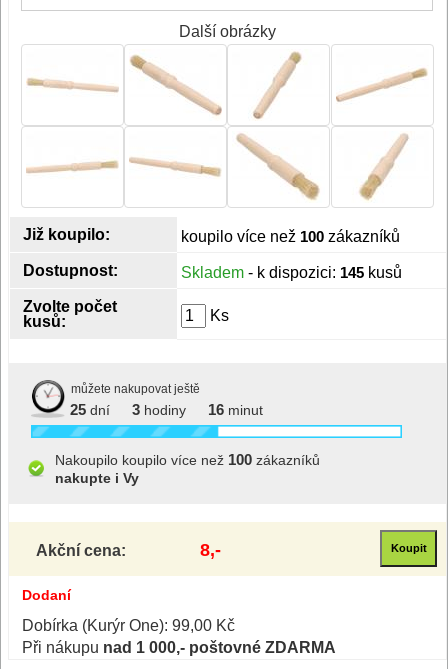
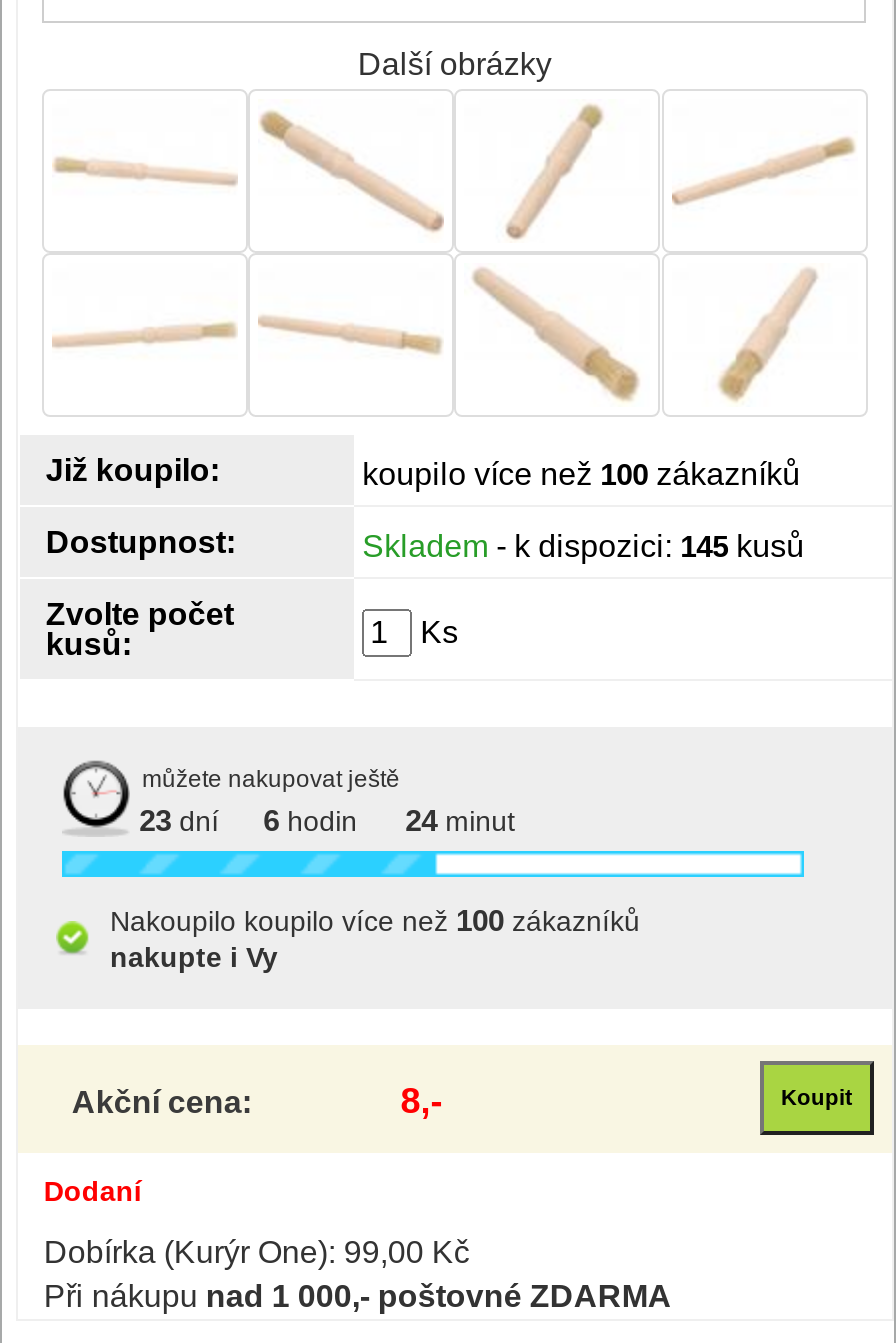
- 25 dní
- 3 hodiny
- 16 minut
+ 23 dní
+ 6 hodin
+ 24 minut
